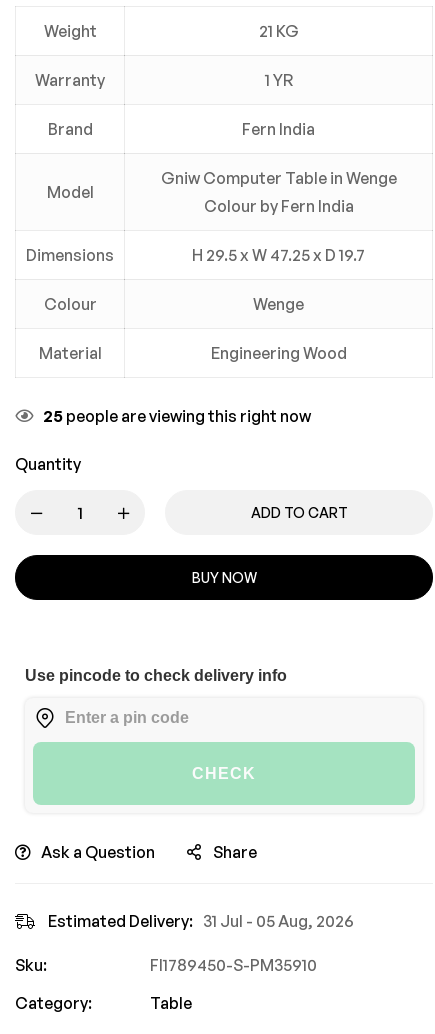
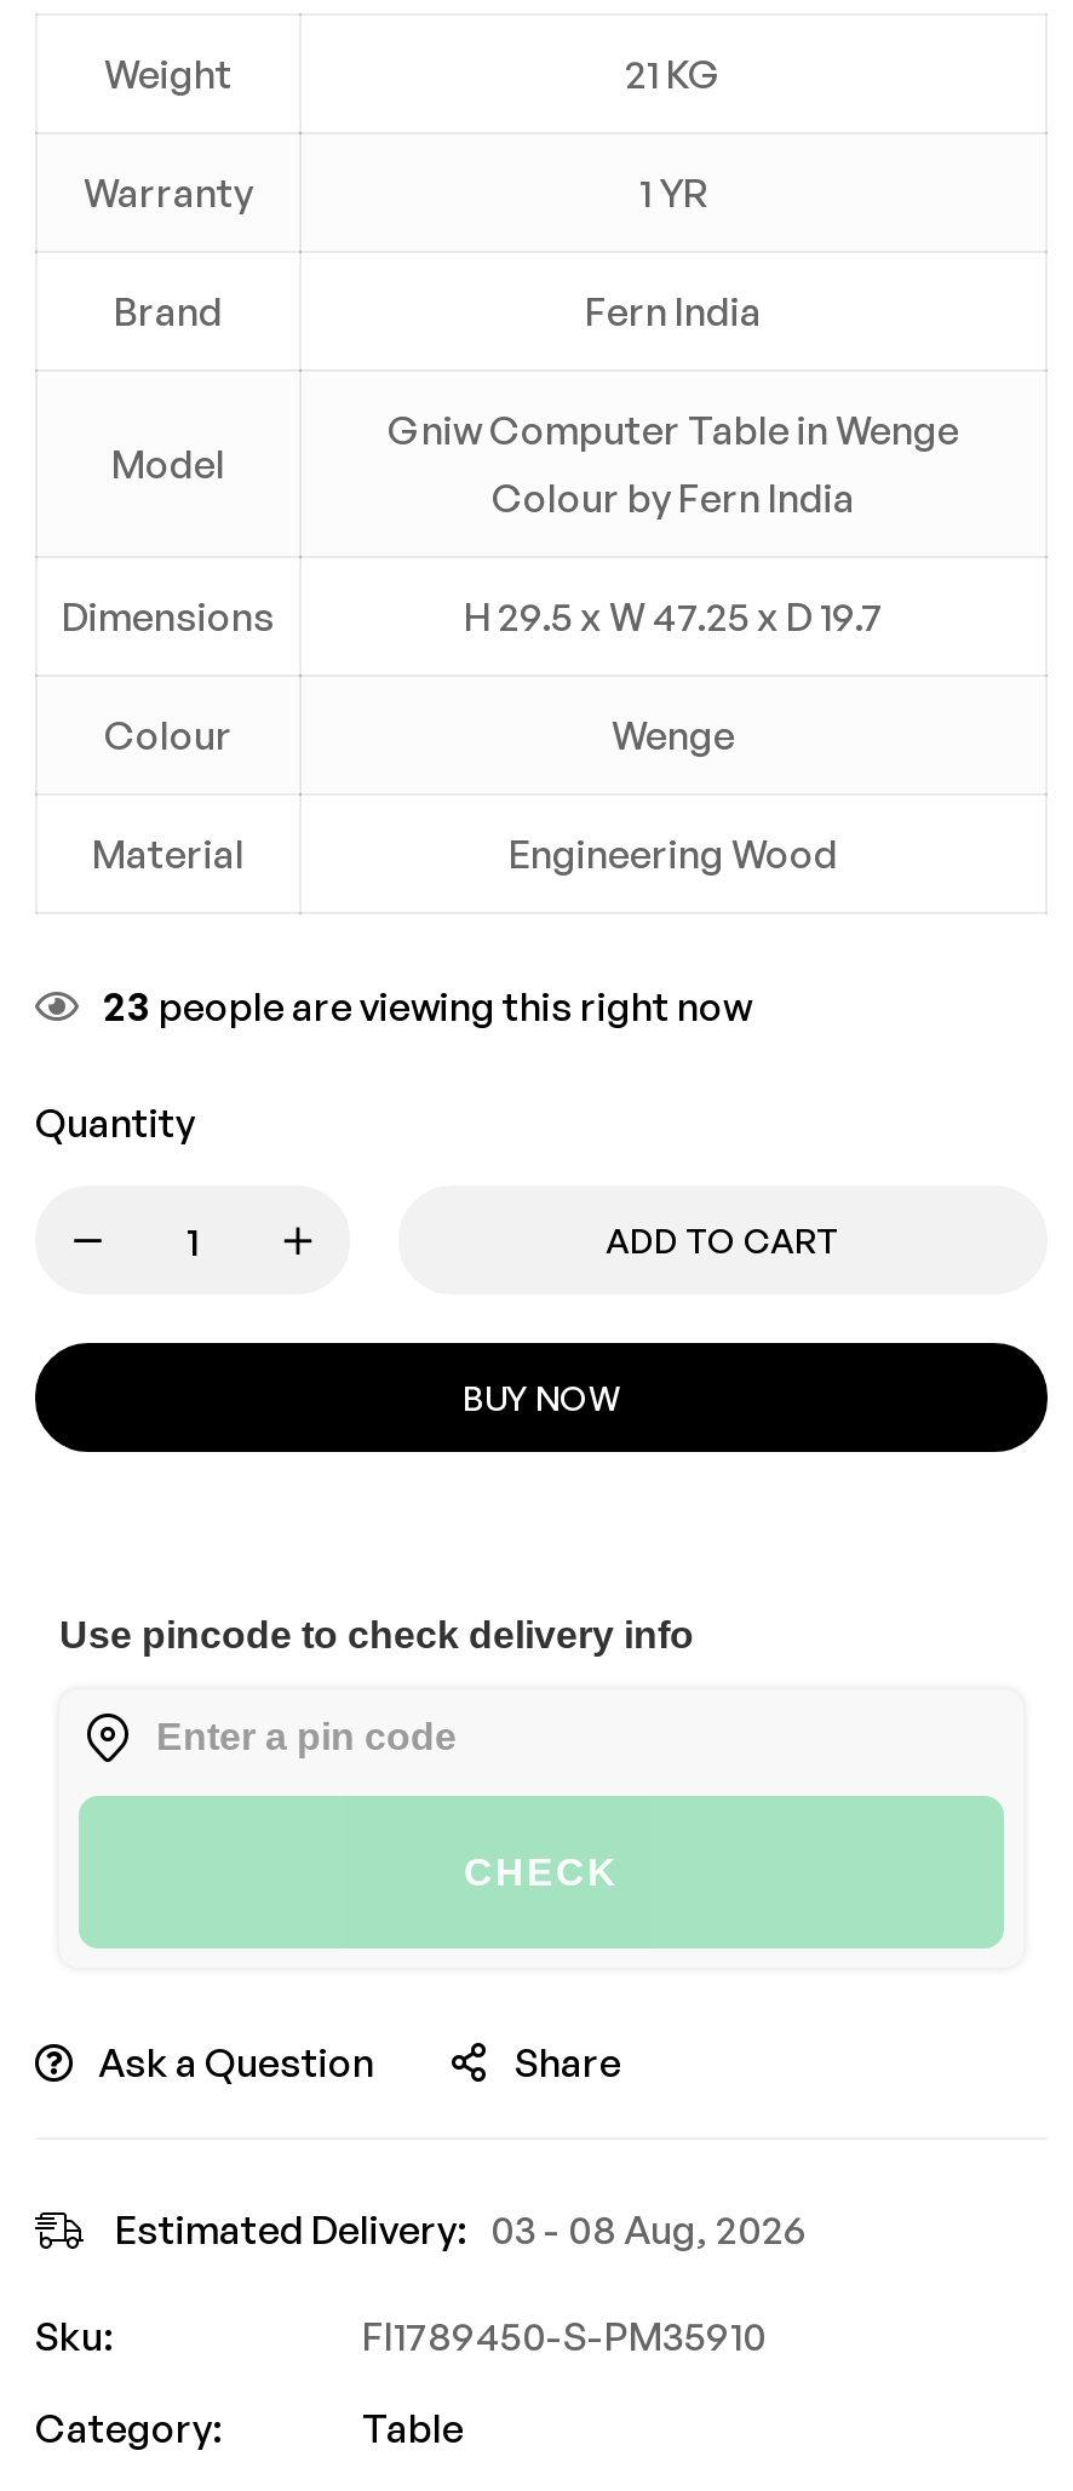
- 25 people are viewing this right now
+ 23 people are viewing this right now

- Estimated Delivery: 31 Jul - 05 Aug, 2026
+ Estimated Delivery: 03 - 08 Aug, 2026
